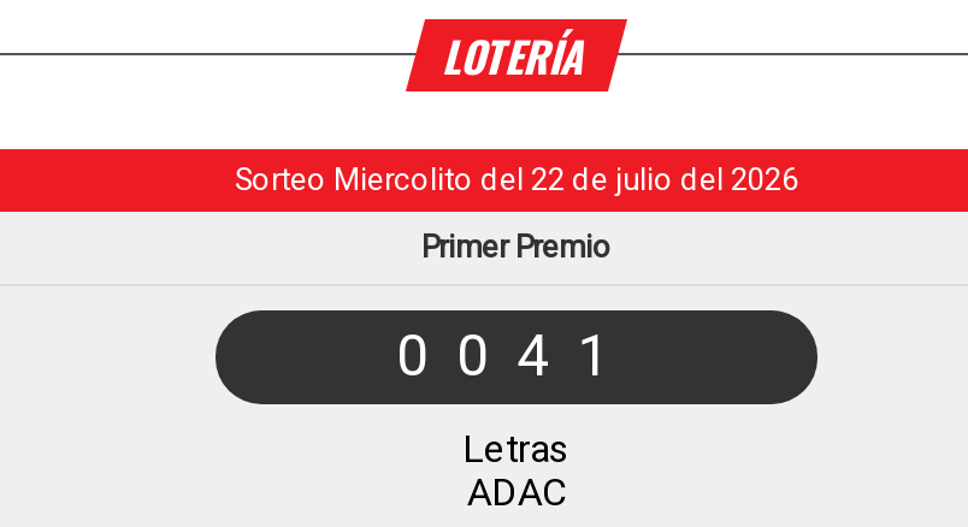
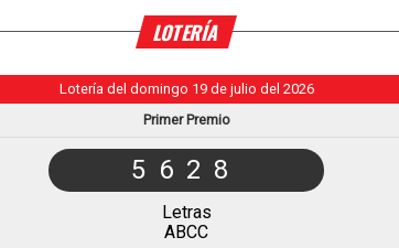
- Sorteo Miercolito del 22 de julio del 2026
+ Lotería del domingo 19 de julio del 2026

- 0041
+ 5628

- ADAC
+ ABCC
